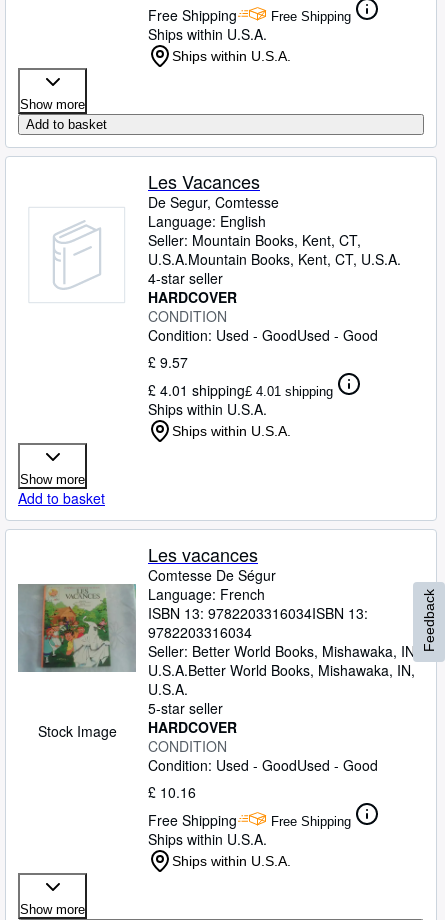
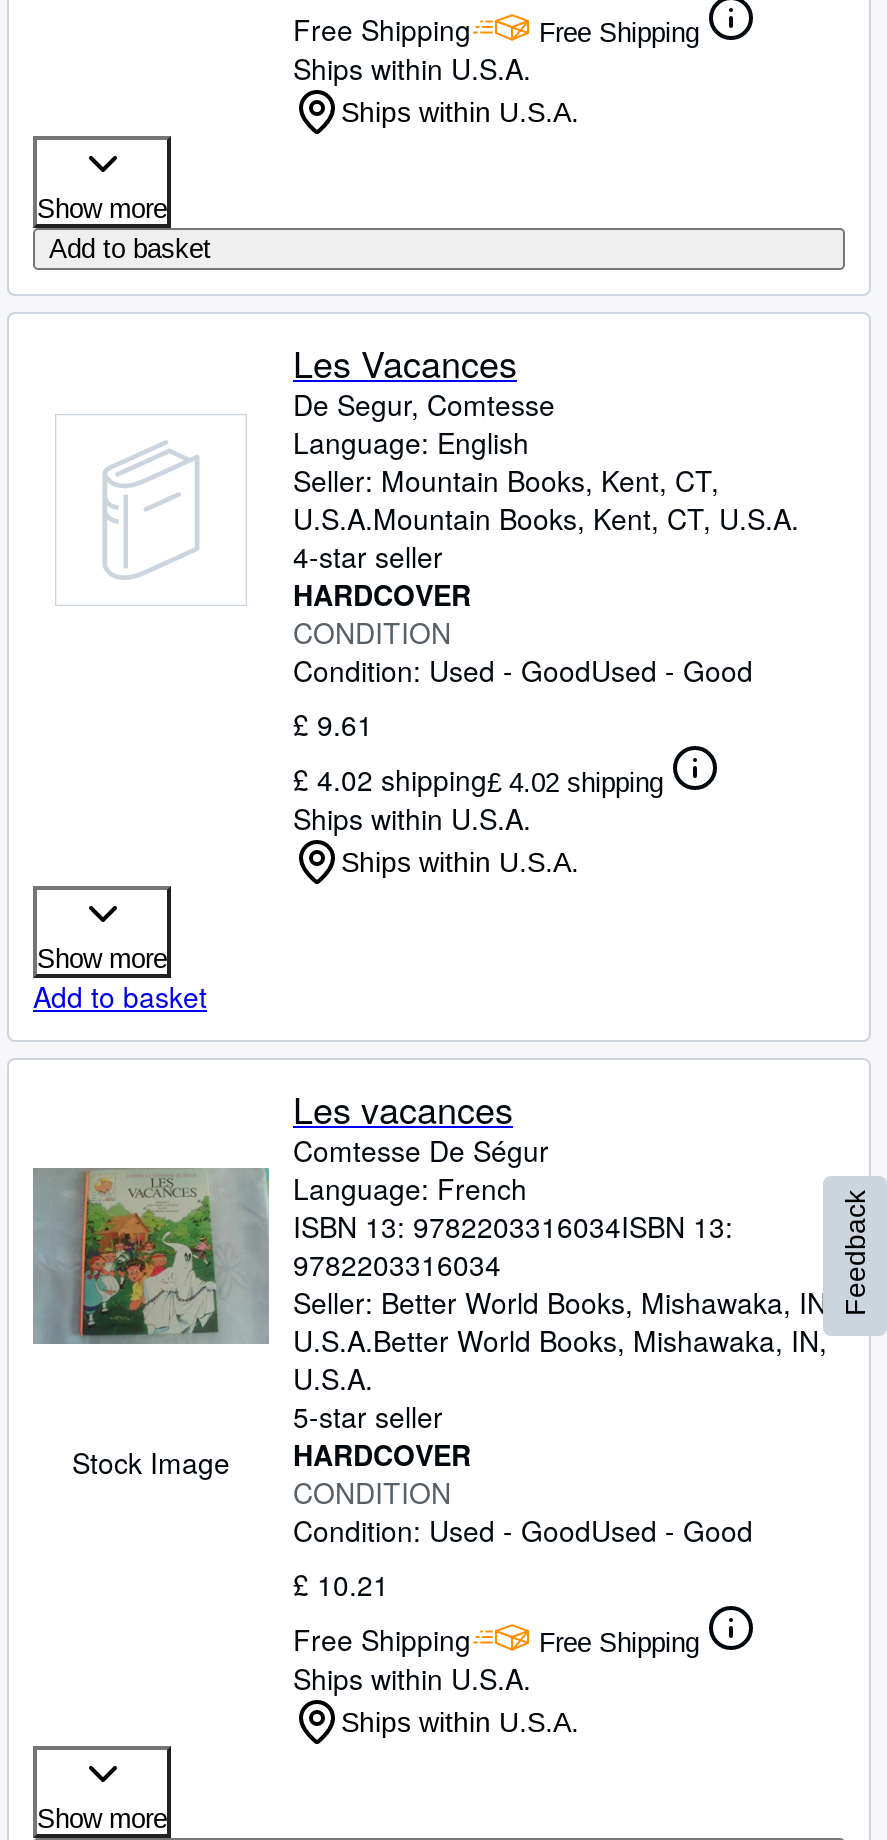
- £ 9.57
+ £ 9.61

- £ 4.01 shipping£ 4.01 shipping
+ £ 4.02 shipping£ 4.02 shipping

- £ 10.16
+ £ 10.21
